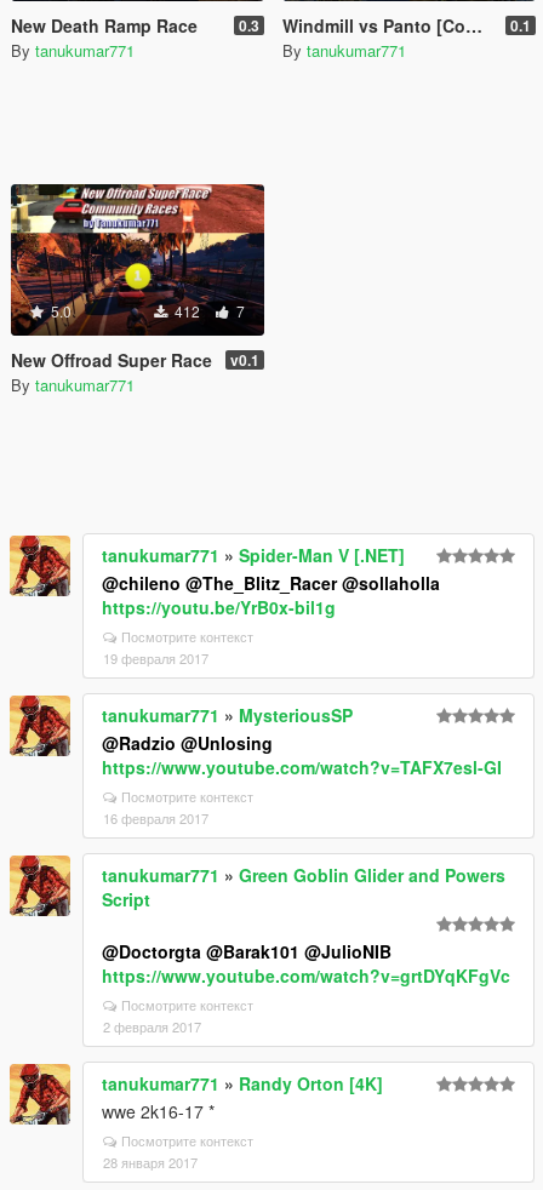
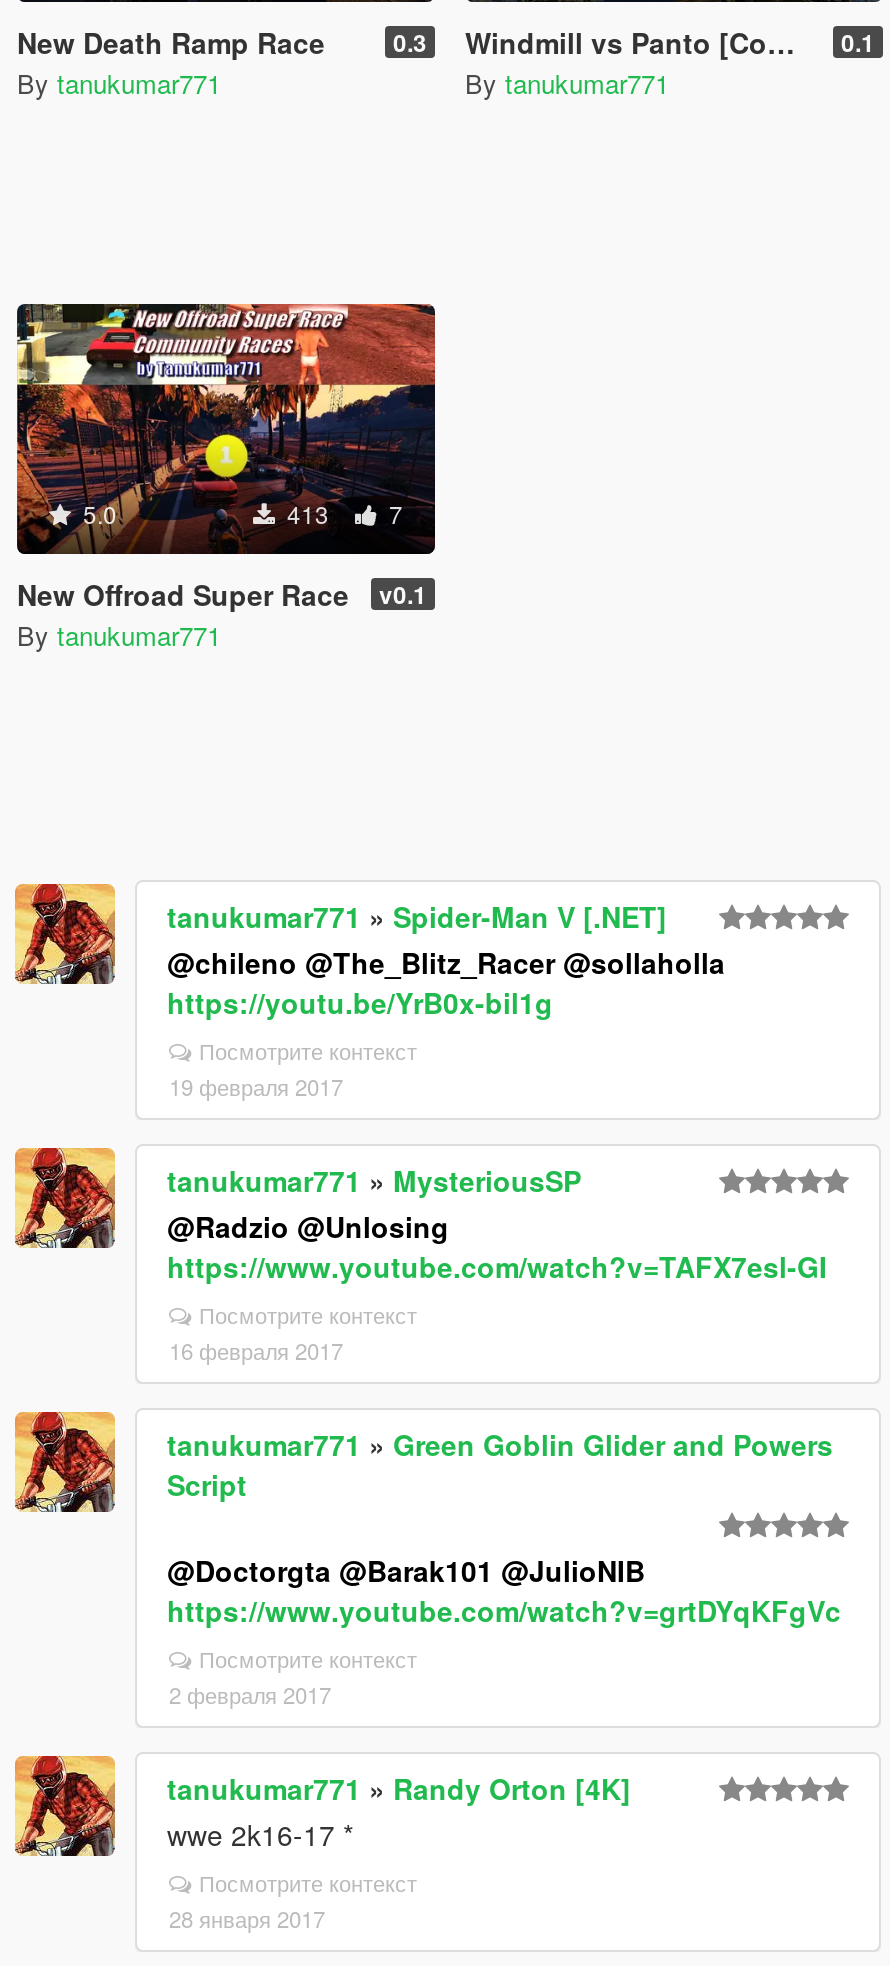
- 412 7
+ 413 7
